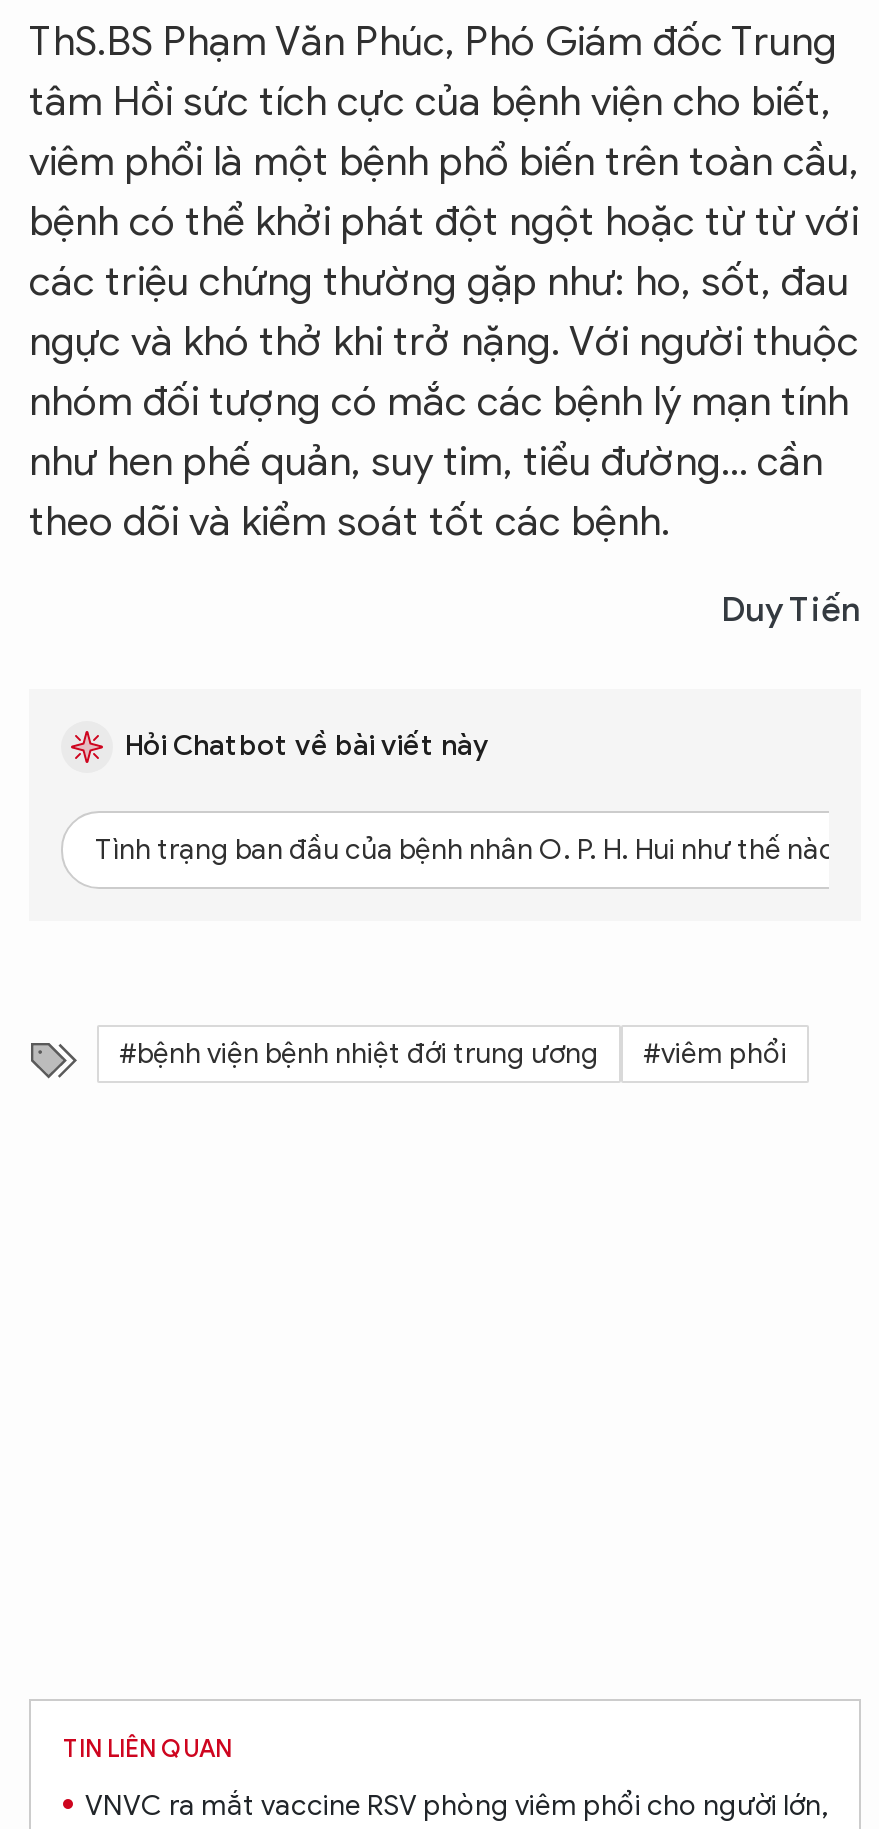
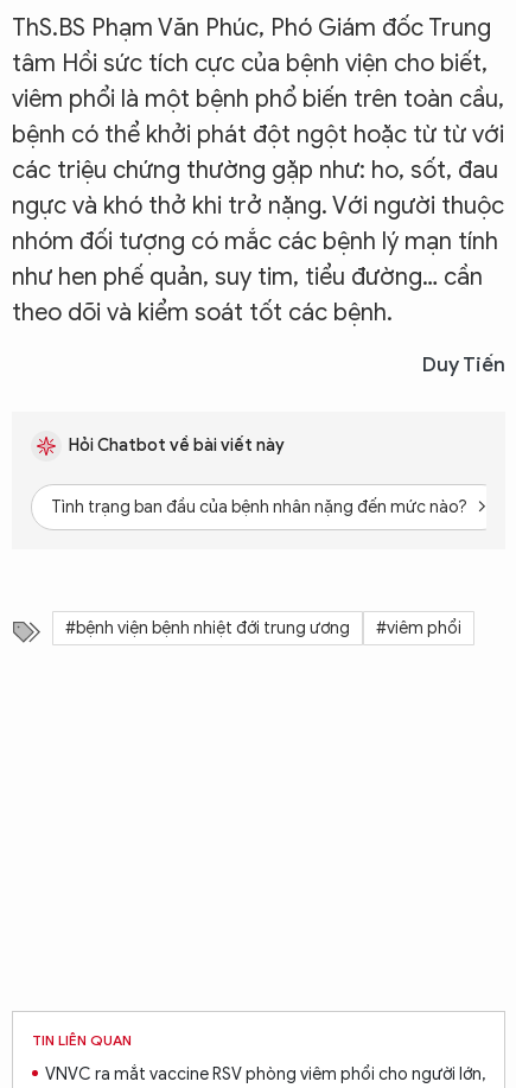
- Tình trạng ban đầu của bệnh nhân O. P. H. Hui như thế nào?
+ Tình trạng ban đầu của bệnh nhân nặng đến mức nào?
